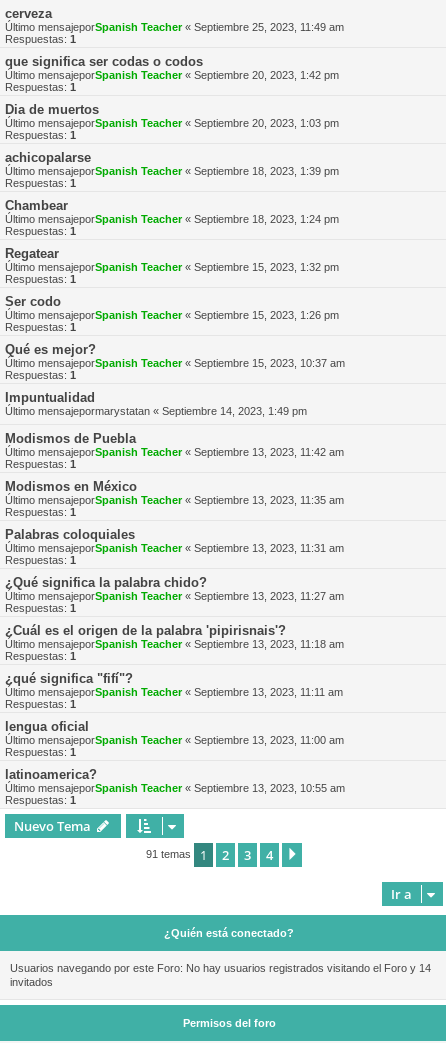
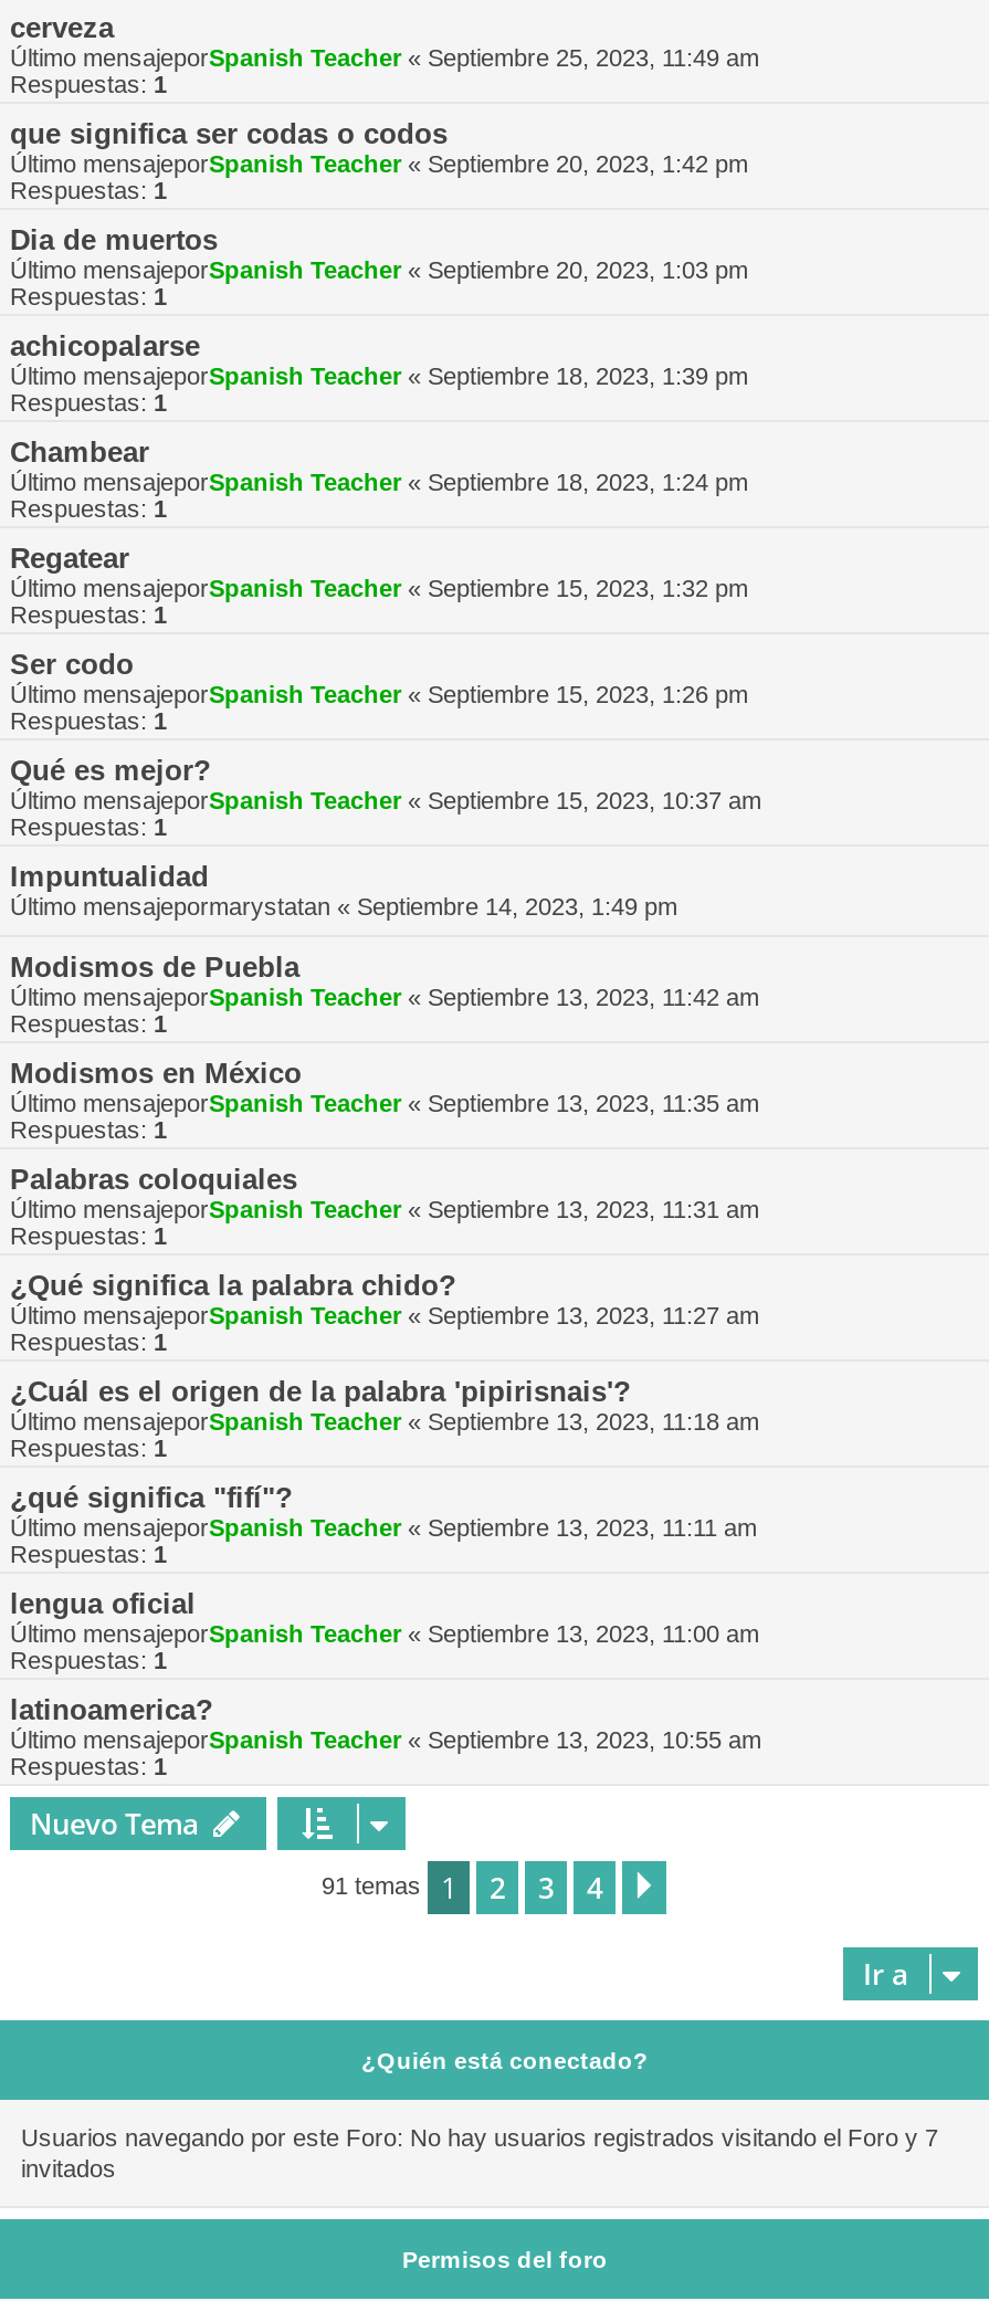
- Usuarios navegando por este Foro: No hay usuarios registrados visitando el Foro y 14
+ Usuarios navegando por este Foro: No hay usuarios registrados visitando el Foro y 7
